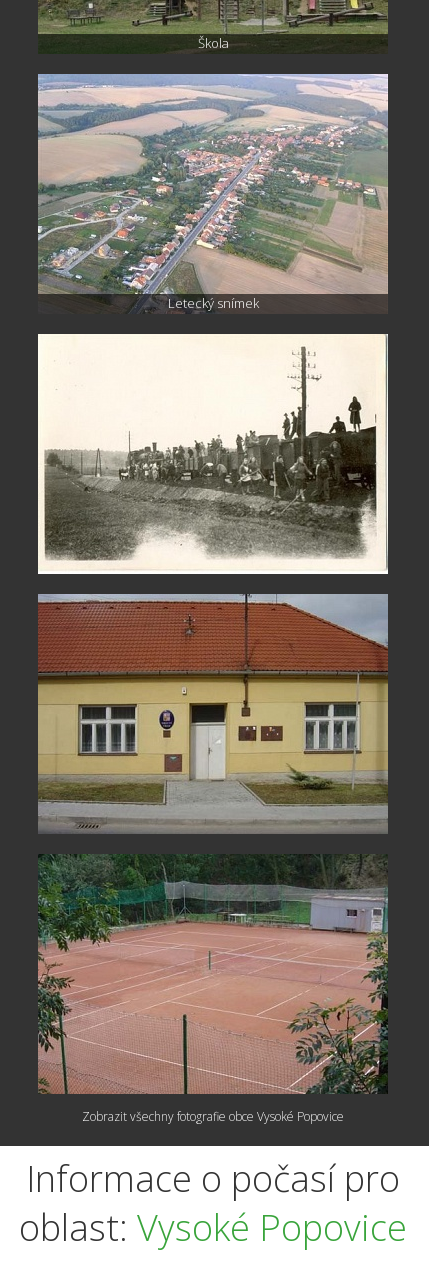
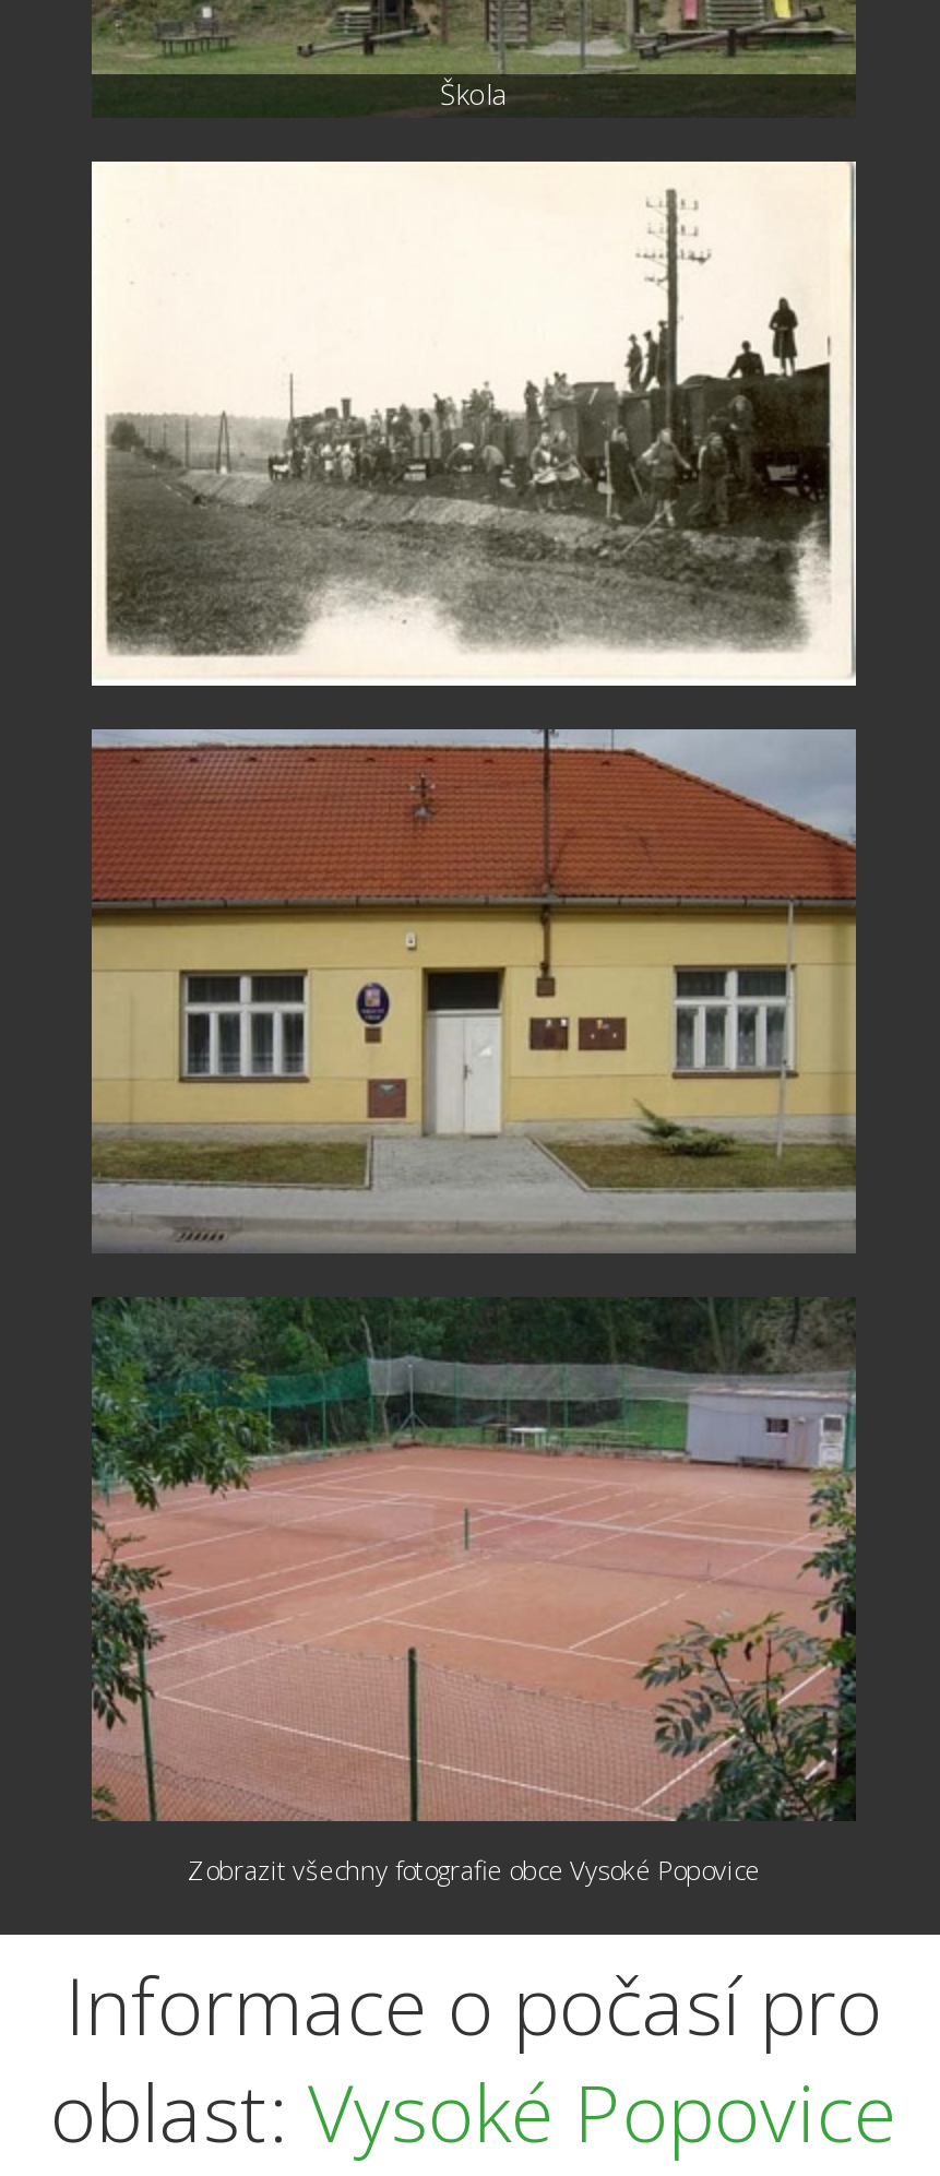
- [image]
- Letecký snímek
